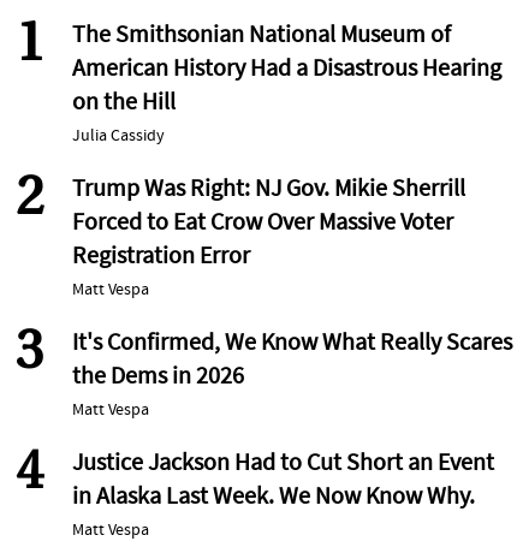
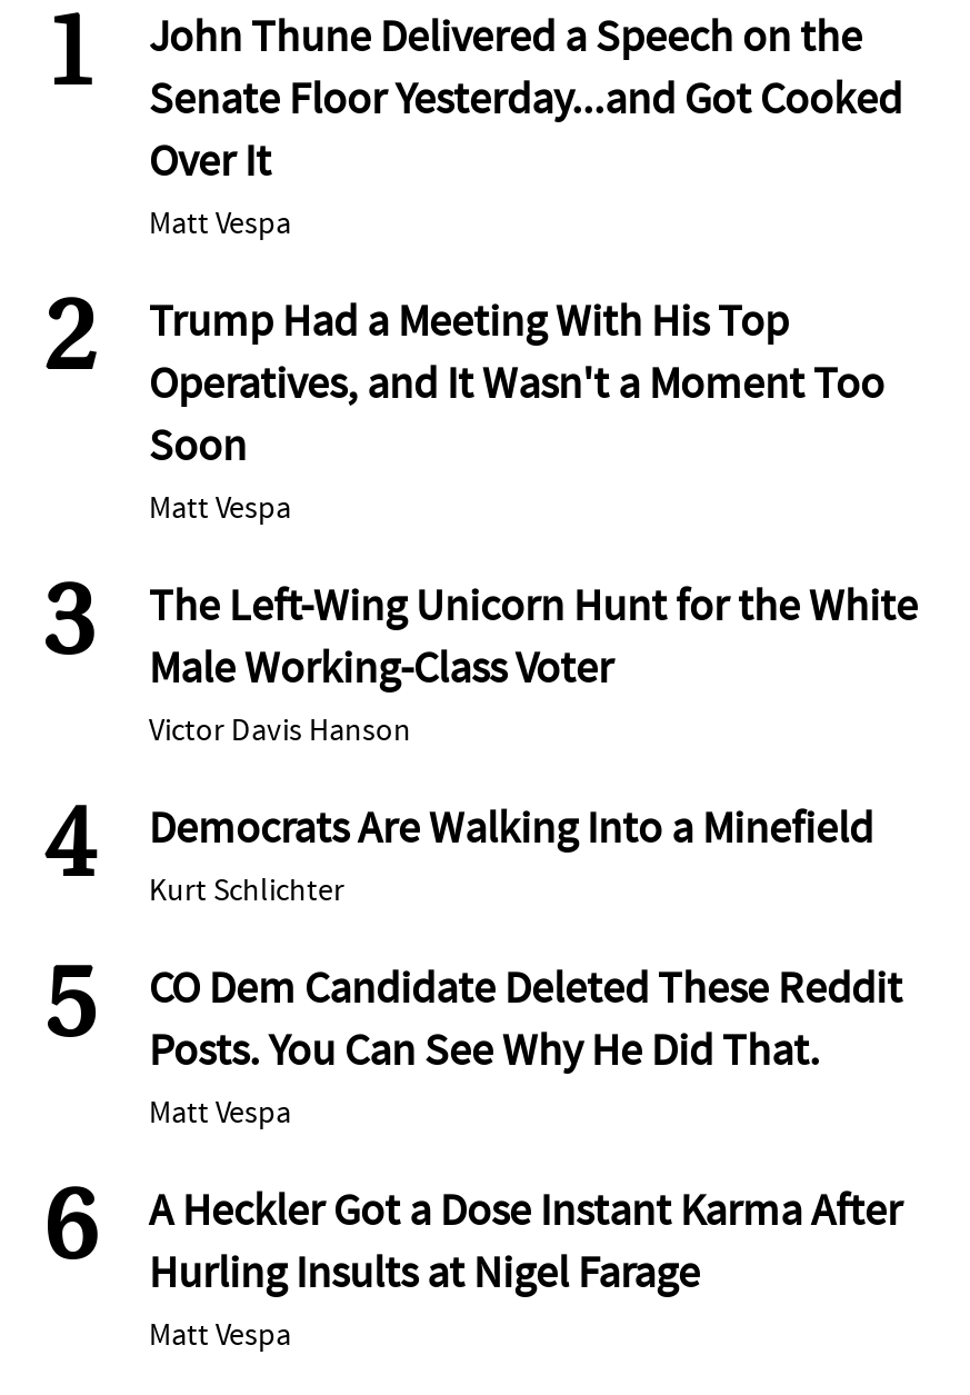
- The Smithsonian National Museum of
- American History Had a Disastrous Hearing
- on the Hill
+ John Thune Delivered a Speech on the
+ Senate Floor Yesterday...and Got Cooked
+ Over It

- Julia Cassidy
+ Matt Vespa

- Trump Was Right: NJ Gov. Mikie Sherrill
- Forced to Eat Crow Over Massive Voter
- Registration Error
+ Trump Had a Meeting With His Top
+ Operatives, and It Wasn't a Moment Too
+ Soon

- It's Confirmed, We Know What Really Scares
- the Dems in 2026
+ The Left-Wing Unicorn Hunt for the White
+ Male Working-Class Voter
+ Victor Davis Hanson
+ 4
+ Democrats Are Walking Into a Minefield
+ Kurt Schlichter
+ 5
+ CO Dem Candidate Deleted These Reddit
+ Posts. You Can See Why He Did That.

- 4
- Justice Jackson Had to Cut Short an Event
- in Alaska Last Week. We Now Know Why.
+ 6
+ A Heckler Got a Dose Instant Karma After
+ Hurling Insults at Nigel Farage
